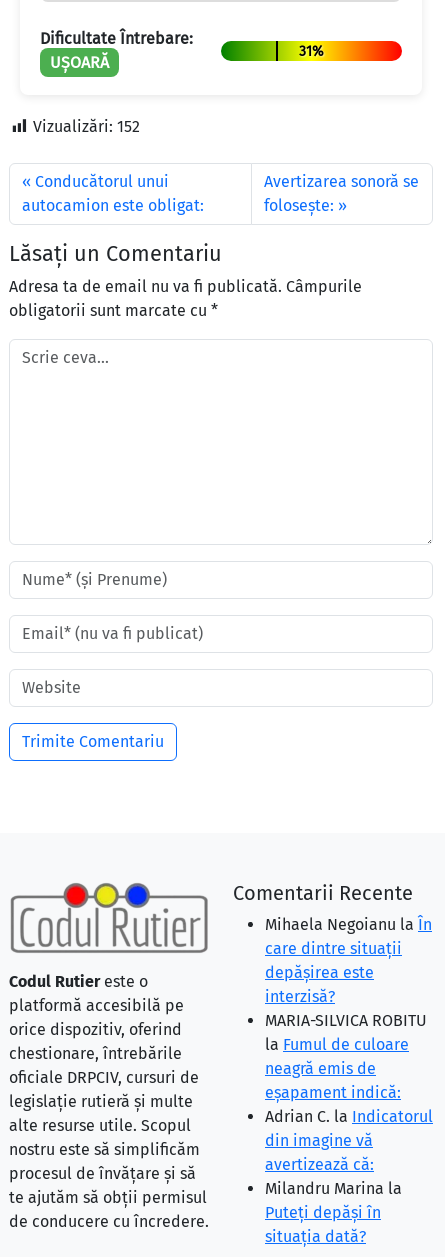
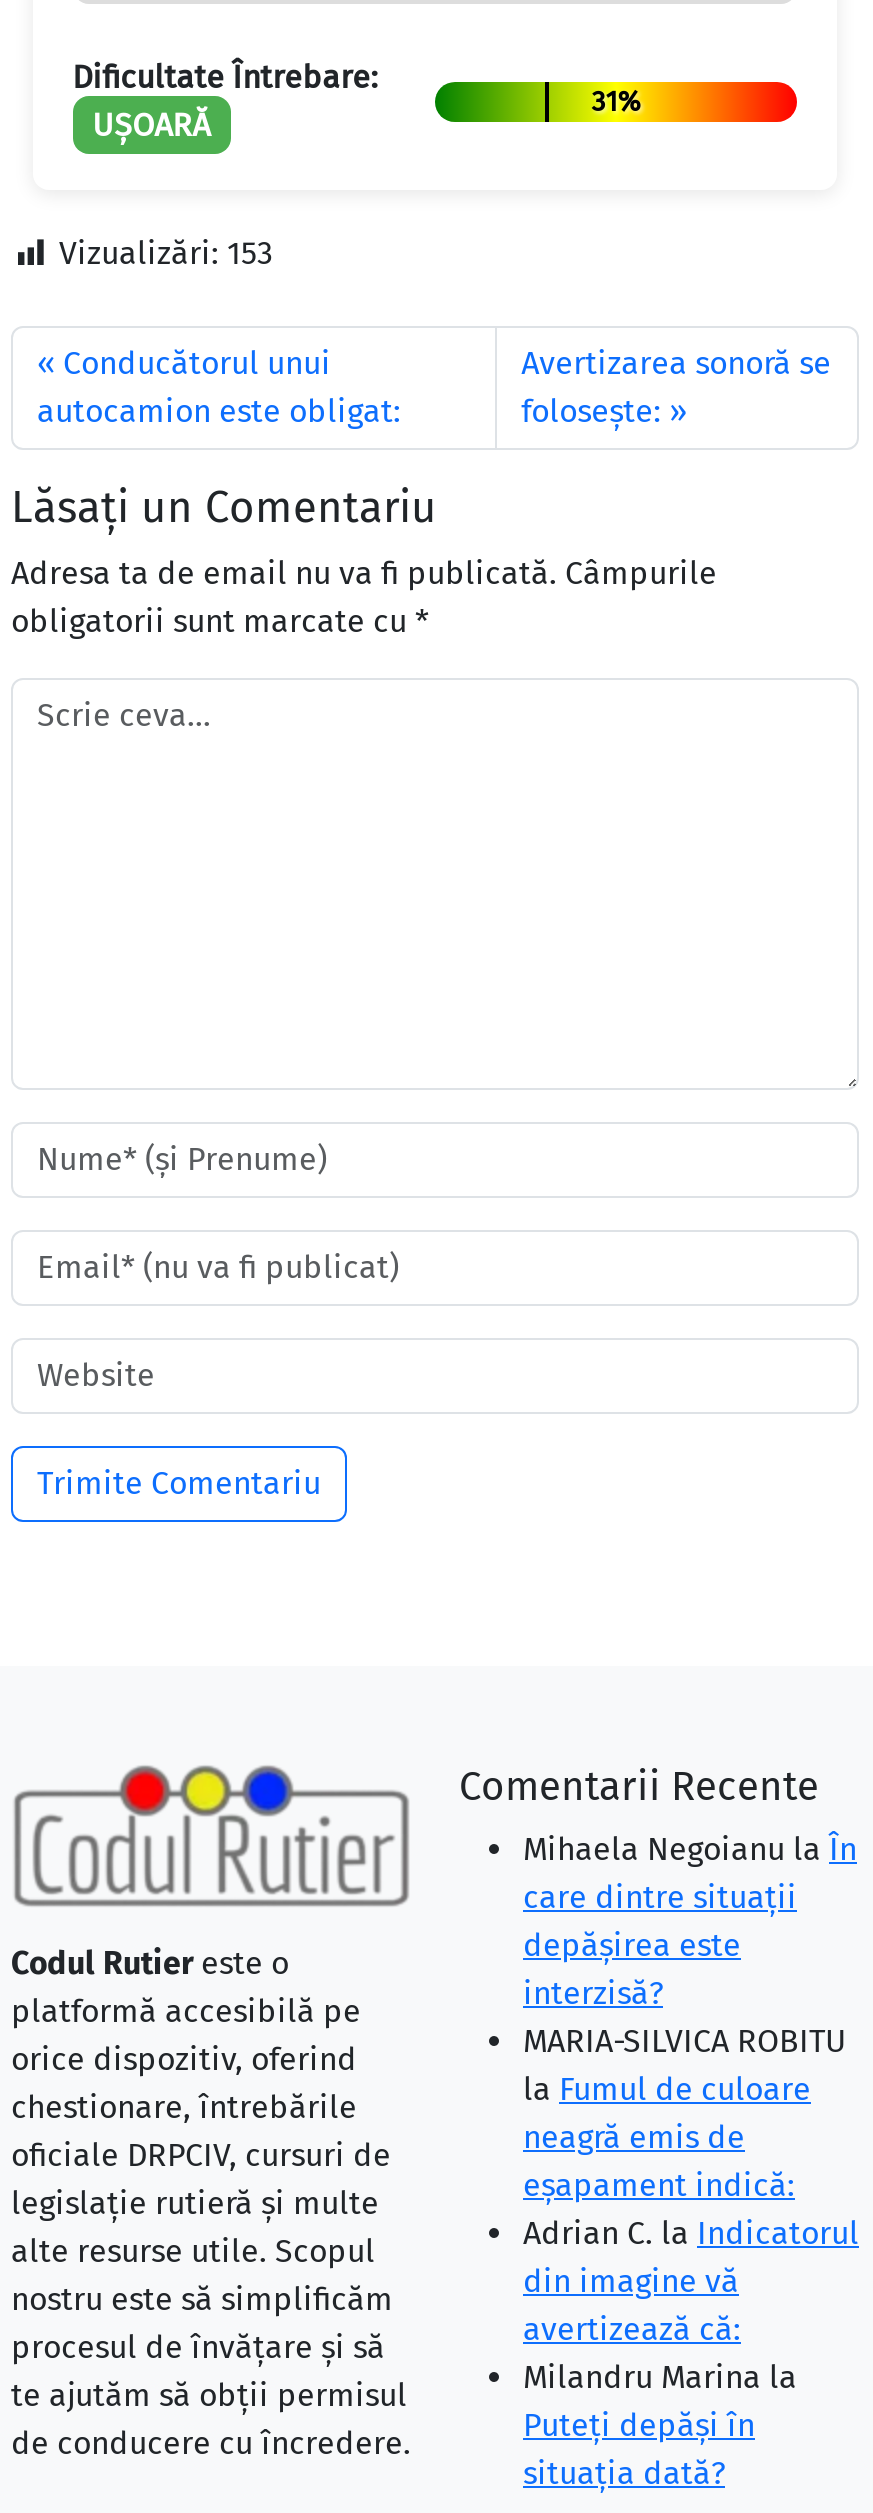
- Vizualizări: 152
+ Vizualizări: 153
